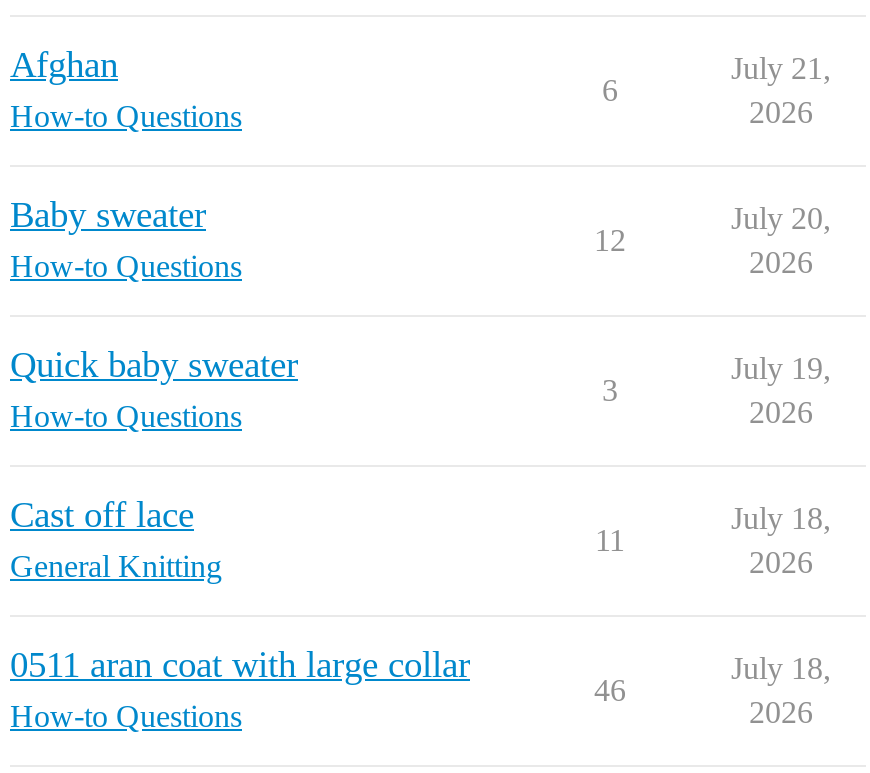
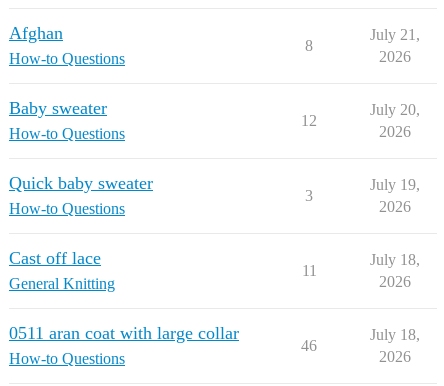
- 6
+ 8
